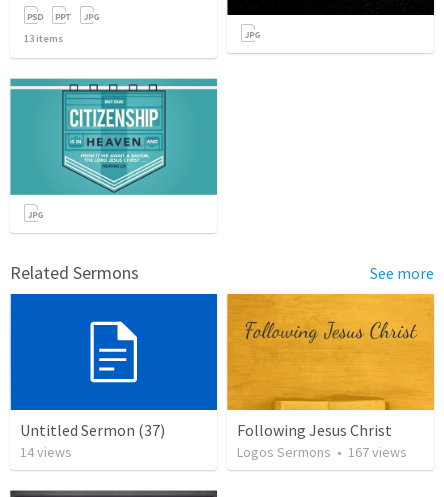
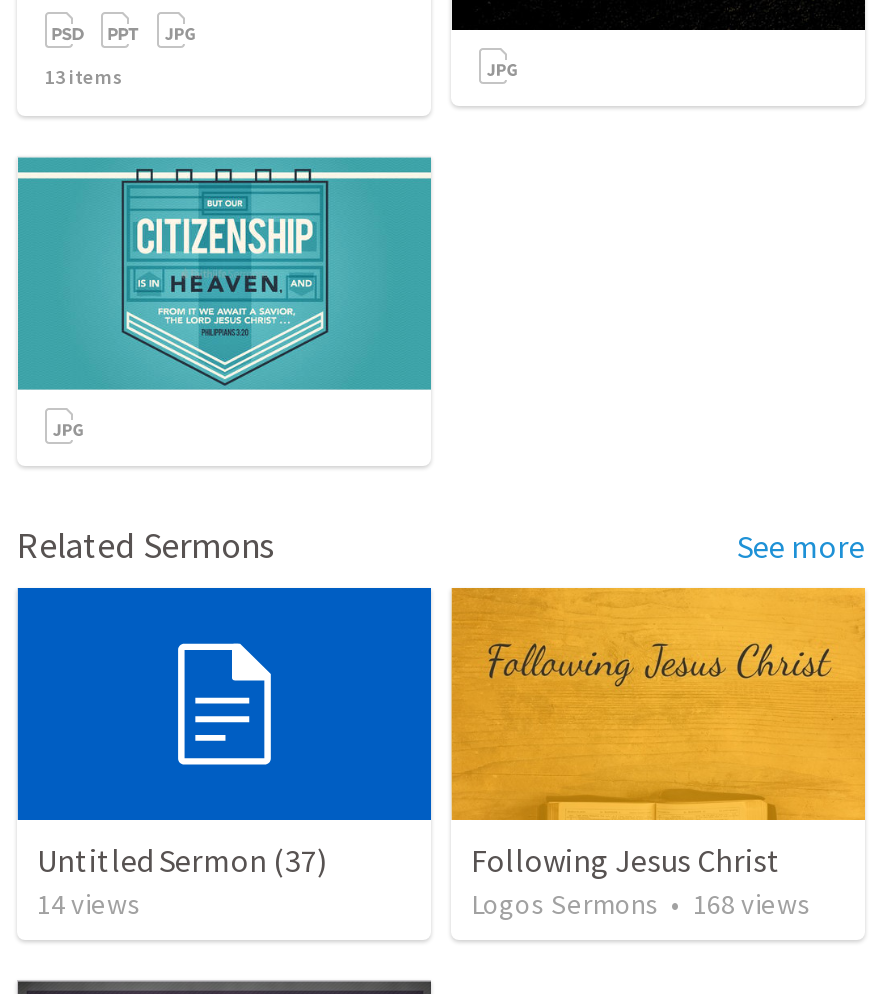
- Logos Sermons • 167 views
+ Logos Sermons • 168 views
